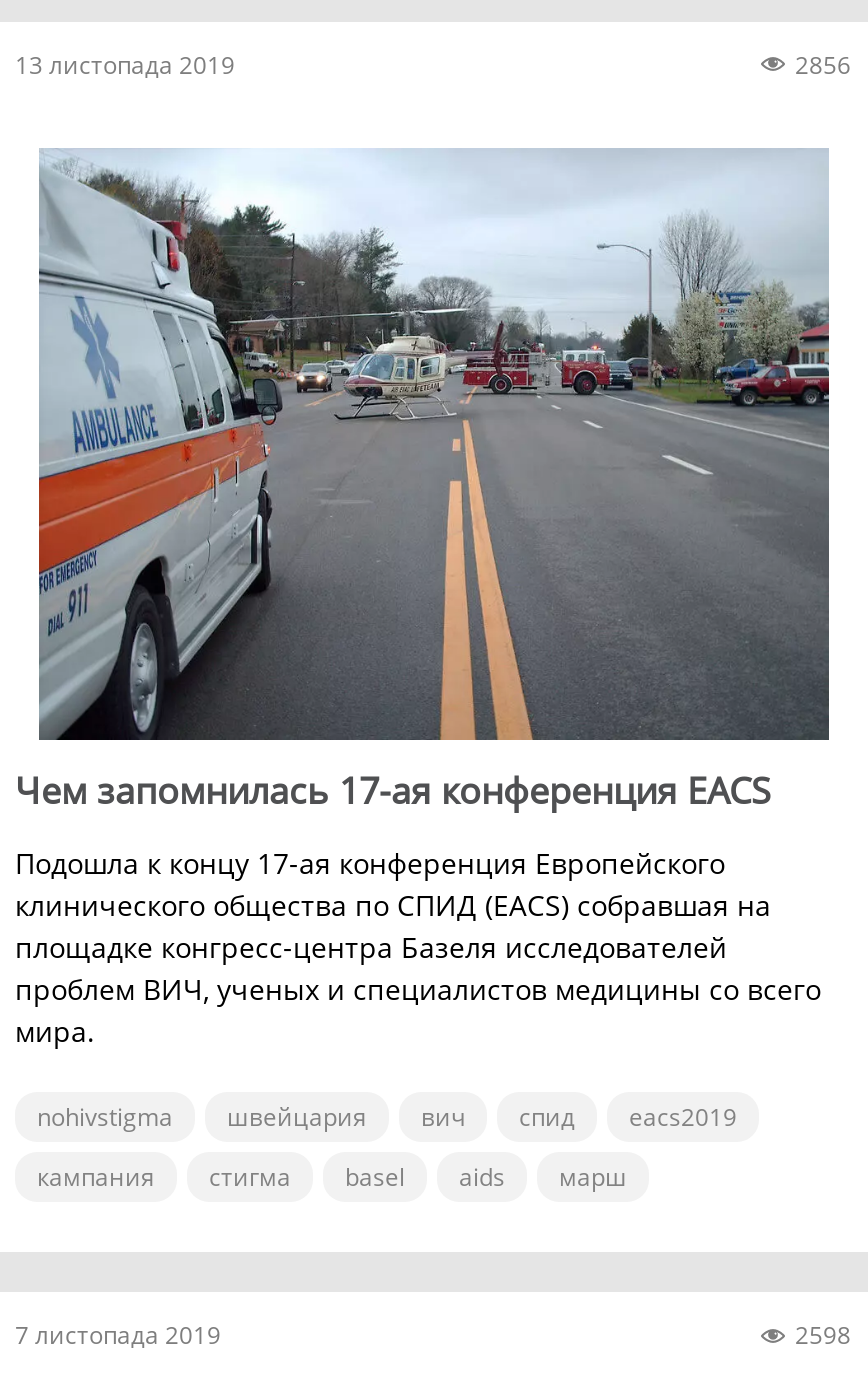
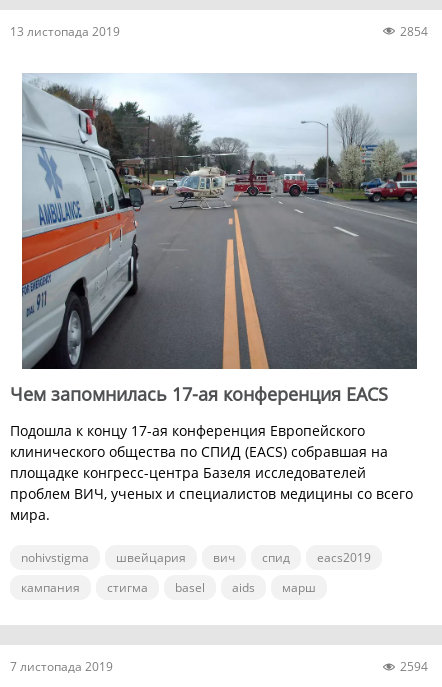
- 2856
+ 2854

- 2598
+ 2594
